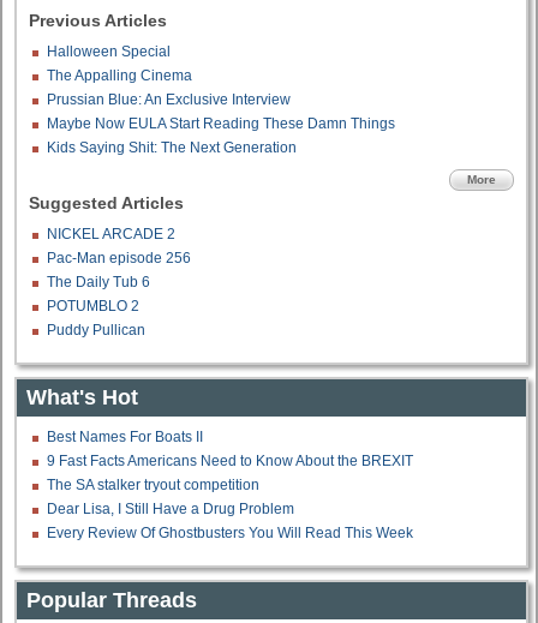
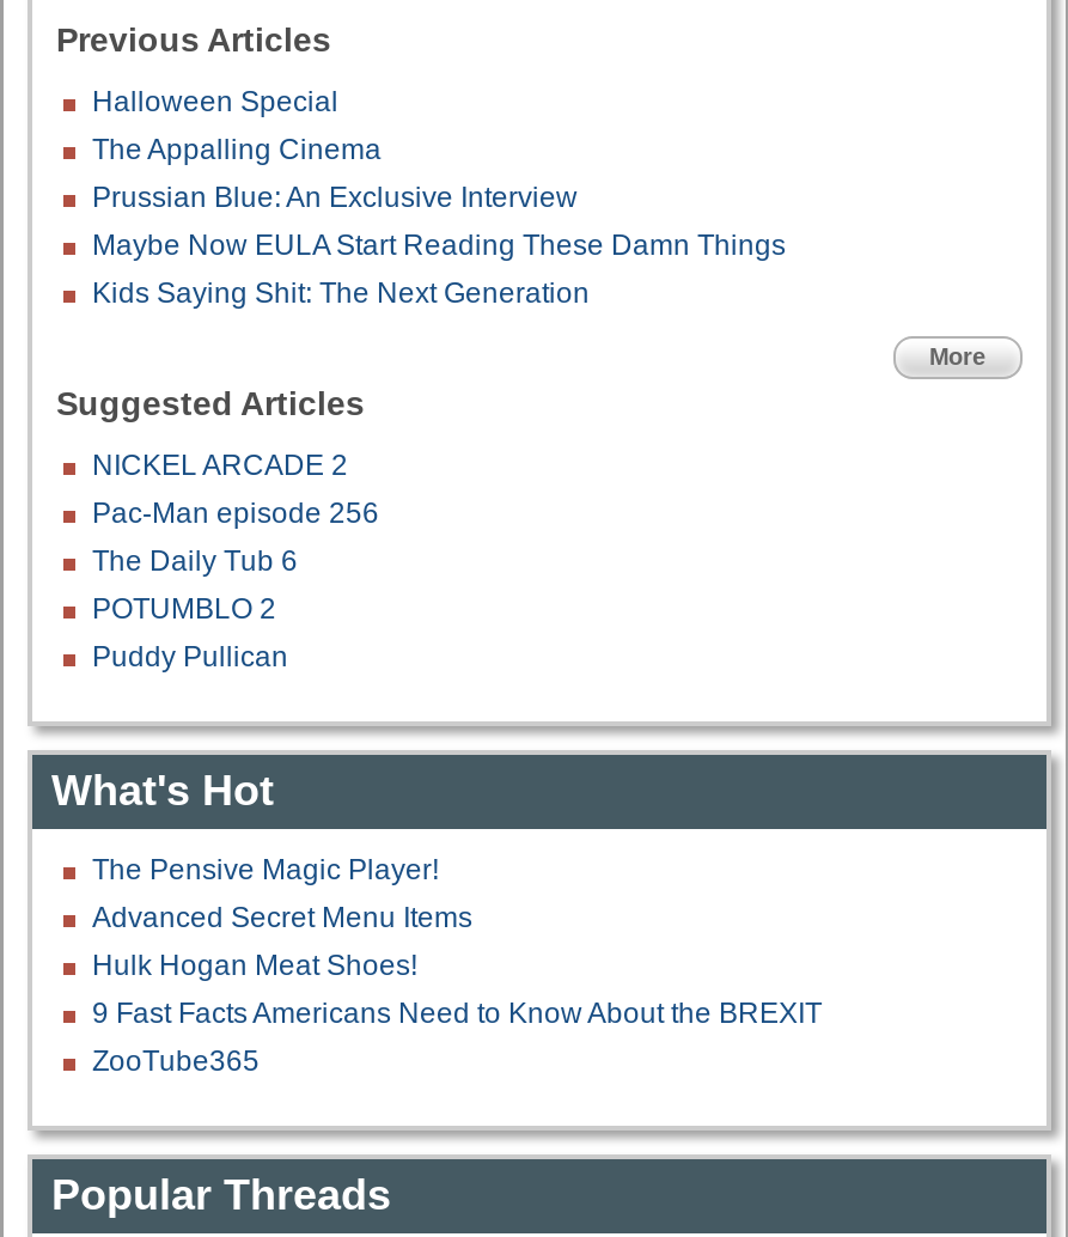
- Best Names For Boats II
+ The Pensive Magic Player!
+ Advanced Secret Menu Items
+ Hulk Hogan Meat Shoes!

moved down: 9 Fast Facts Americans Need to Know About the BREXIT

- The SA stalker tryout competition
- Dear Lisa, I Still Have a Drug Problem
- Every Review Of Ghostbusters You Will Read This Week
+ ZooTube365
